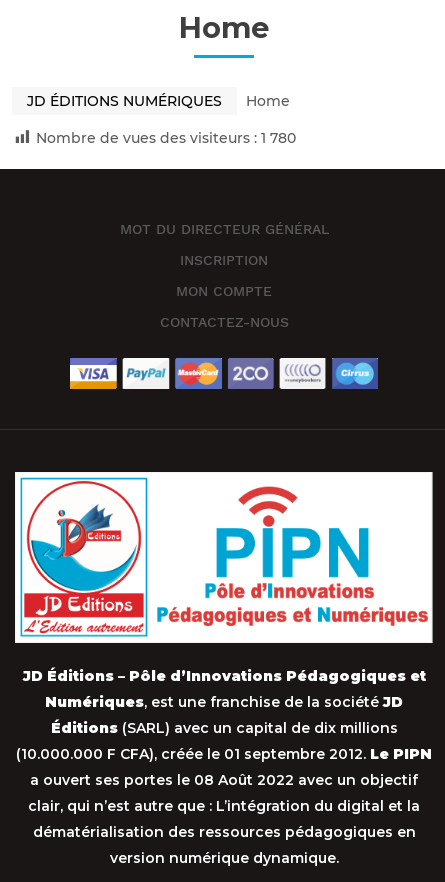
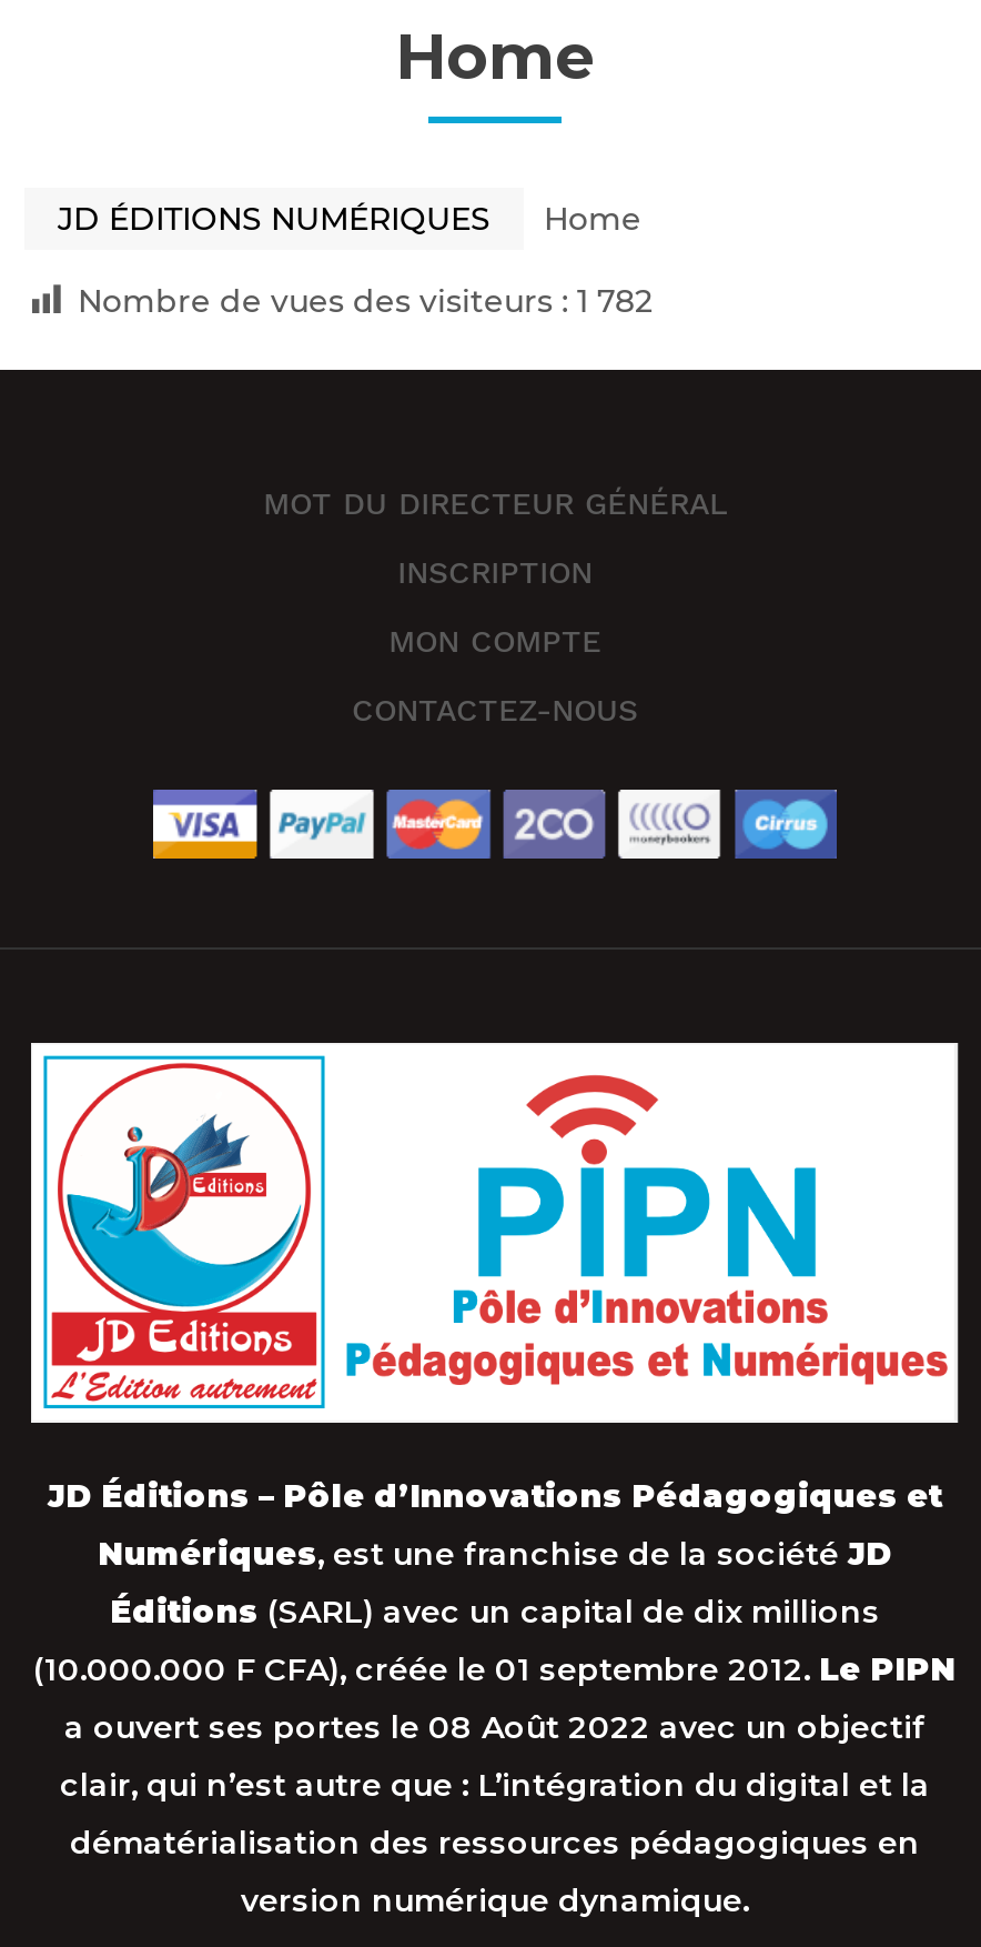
- Nombre de vues des visiteurs : 1 780
+ Nombre de vues des visiteurs : 1 782
